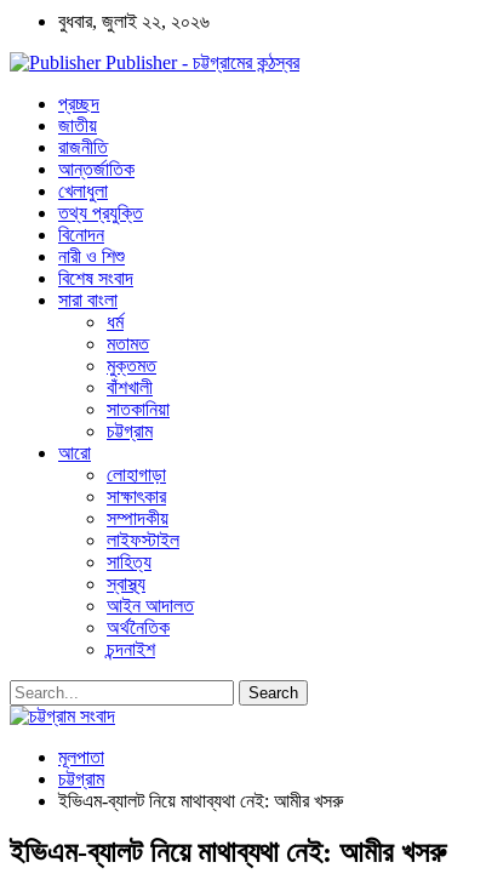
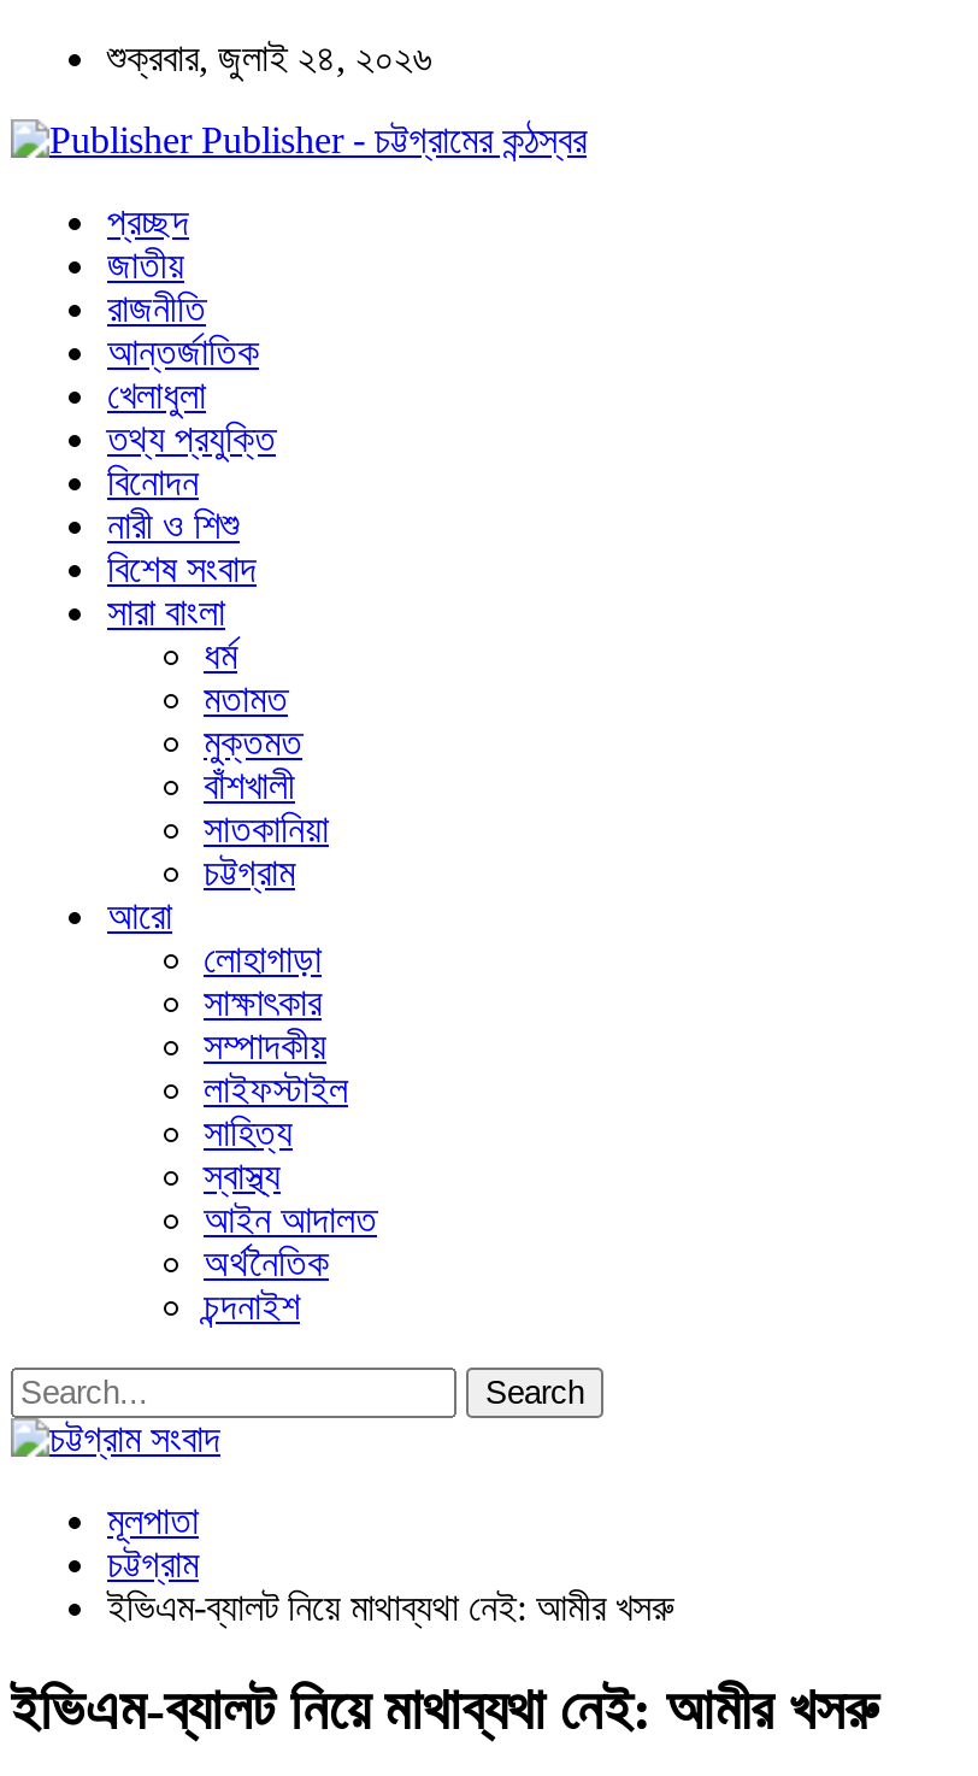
- বুধবার, জুলাই ২২, ২০২৬
+ শুক্রবার, জুলাই ২৪, ২০২৬
